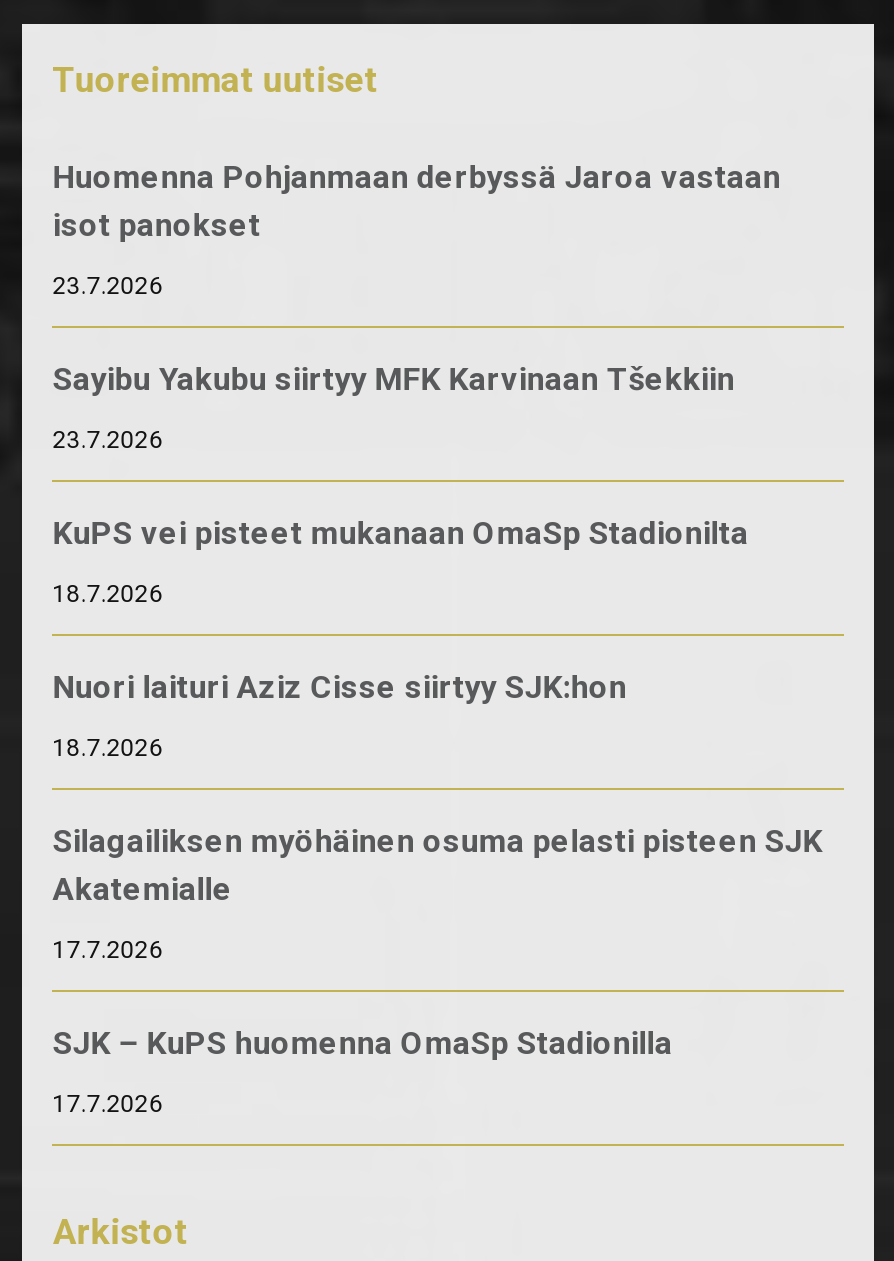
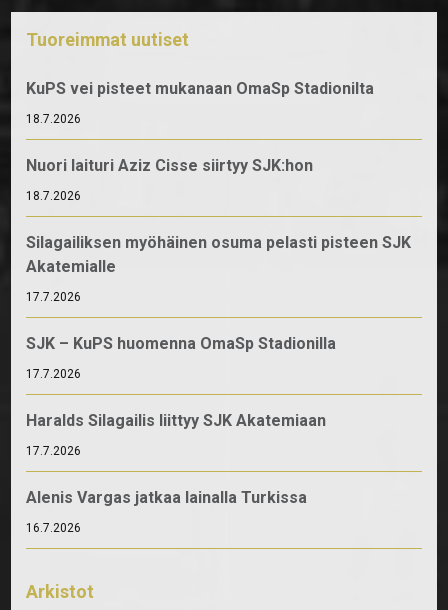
- Huomenna Pohjanmaan derbyssä Jaroa vastaan
- isot panokset
- 23.7.2026
- Sayibu Yakubu siirtyy MFK Karvinaan Tšekkiin
- 23.7.2026

moved up: KuPS vei pisteet mukanaan OmaSp Stadionilta | 18.7.2026 | Nuori laituri Aziz Cisse siirtyy SJK:hon | ... | SJK – KuPS huomenna OmaSp Stadionilla | 17.7.2026

+ Haralds Silagailis liittyy SJK Akatemiaan
+ 17.7.2026
+ Alenis Vargas jatkaa lainalla Turkissa
+ 16.7.2026
